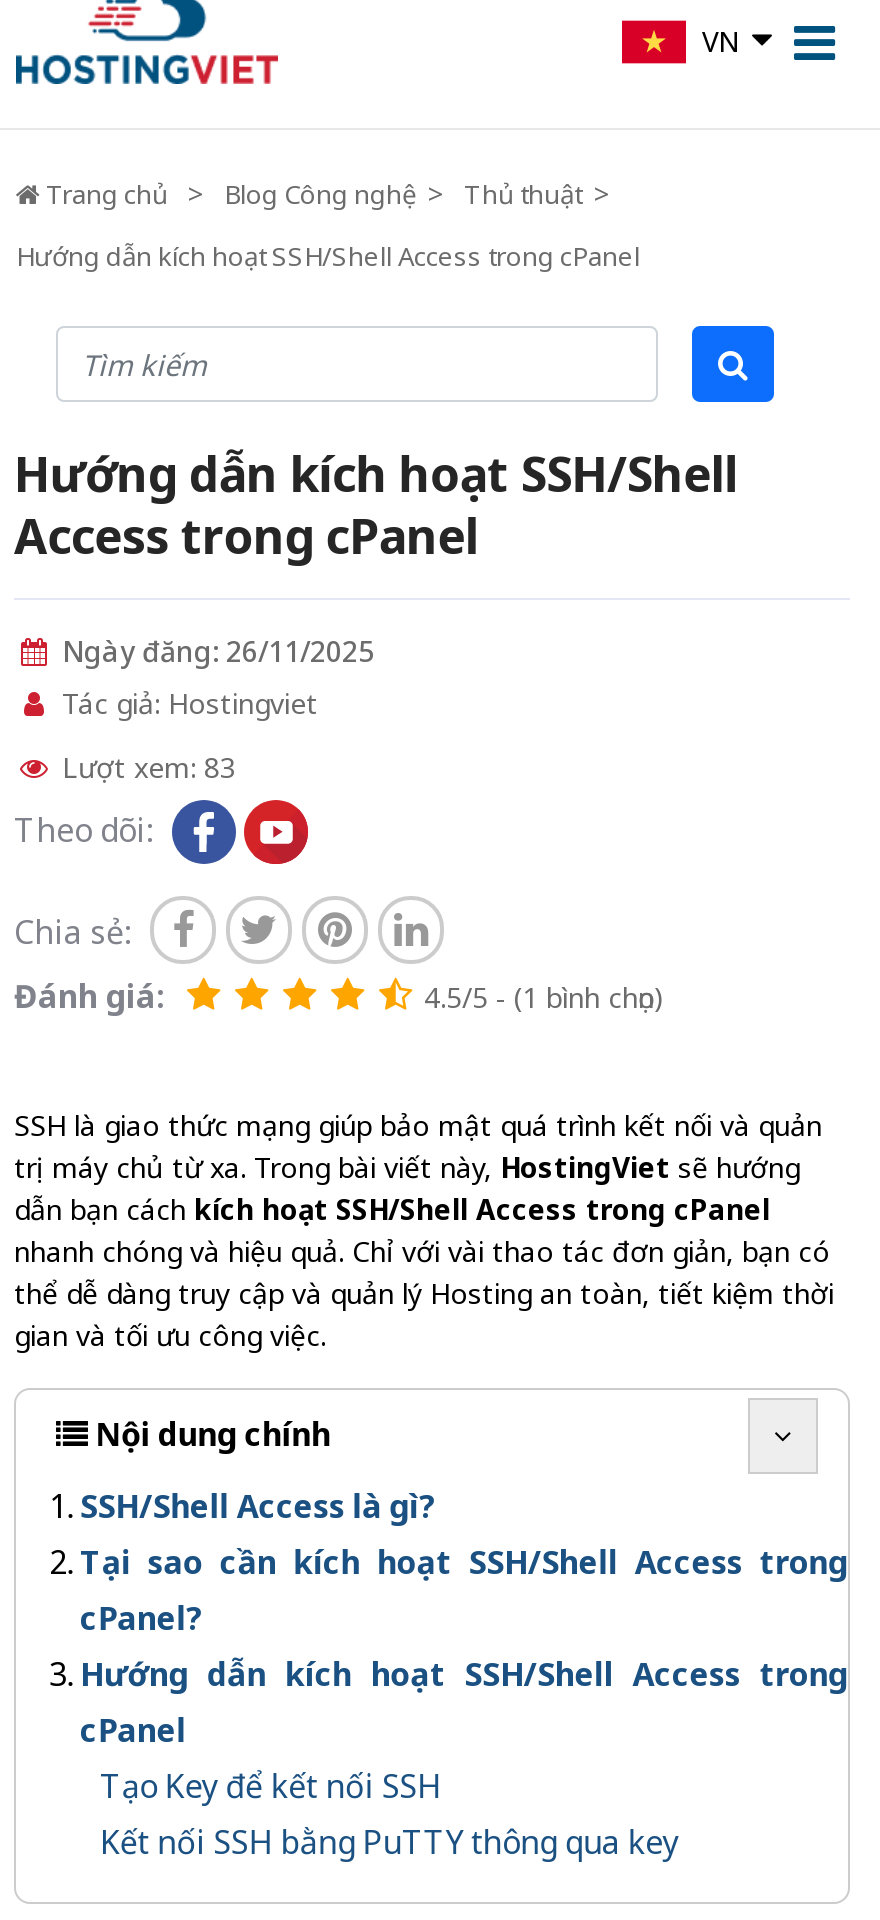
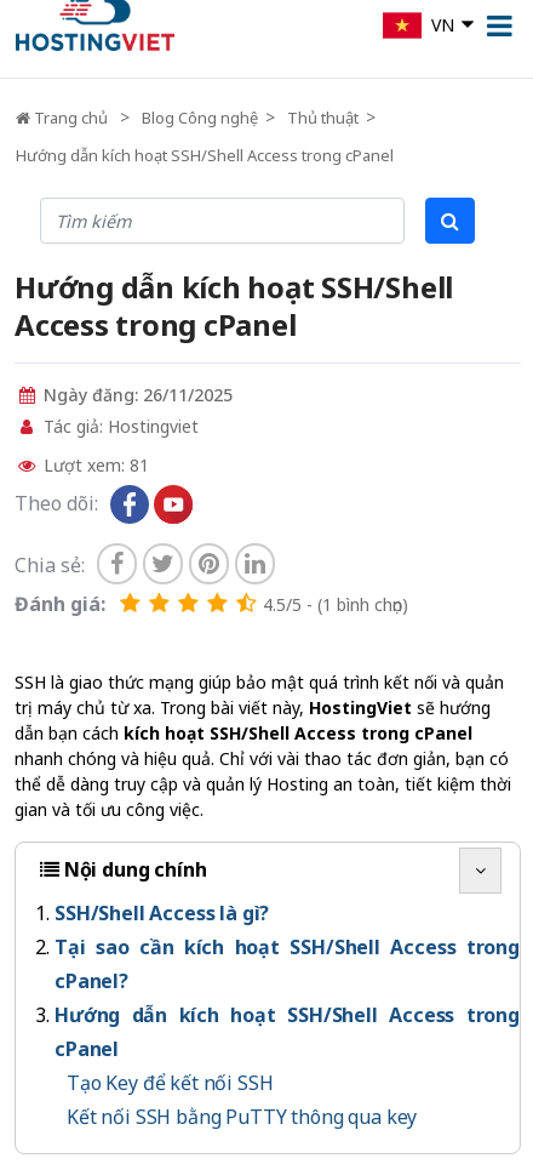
- Lượt xem: 83
+ Lượt xem: 81
